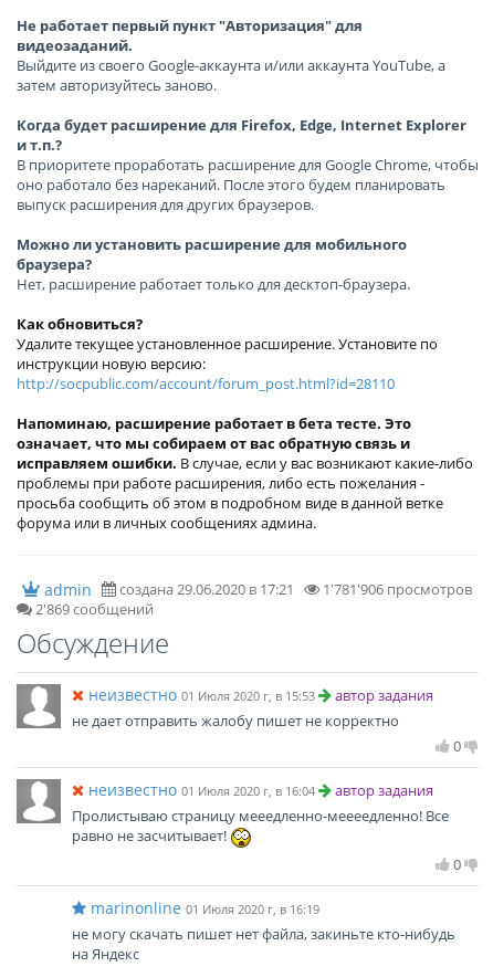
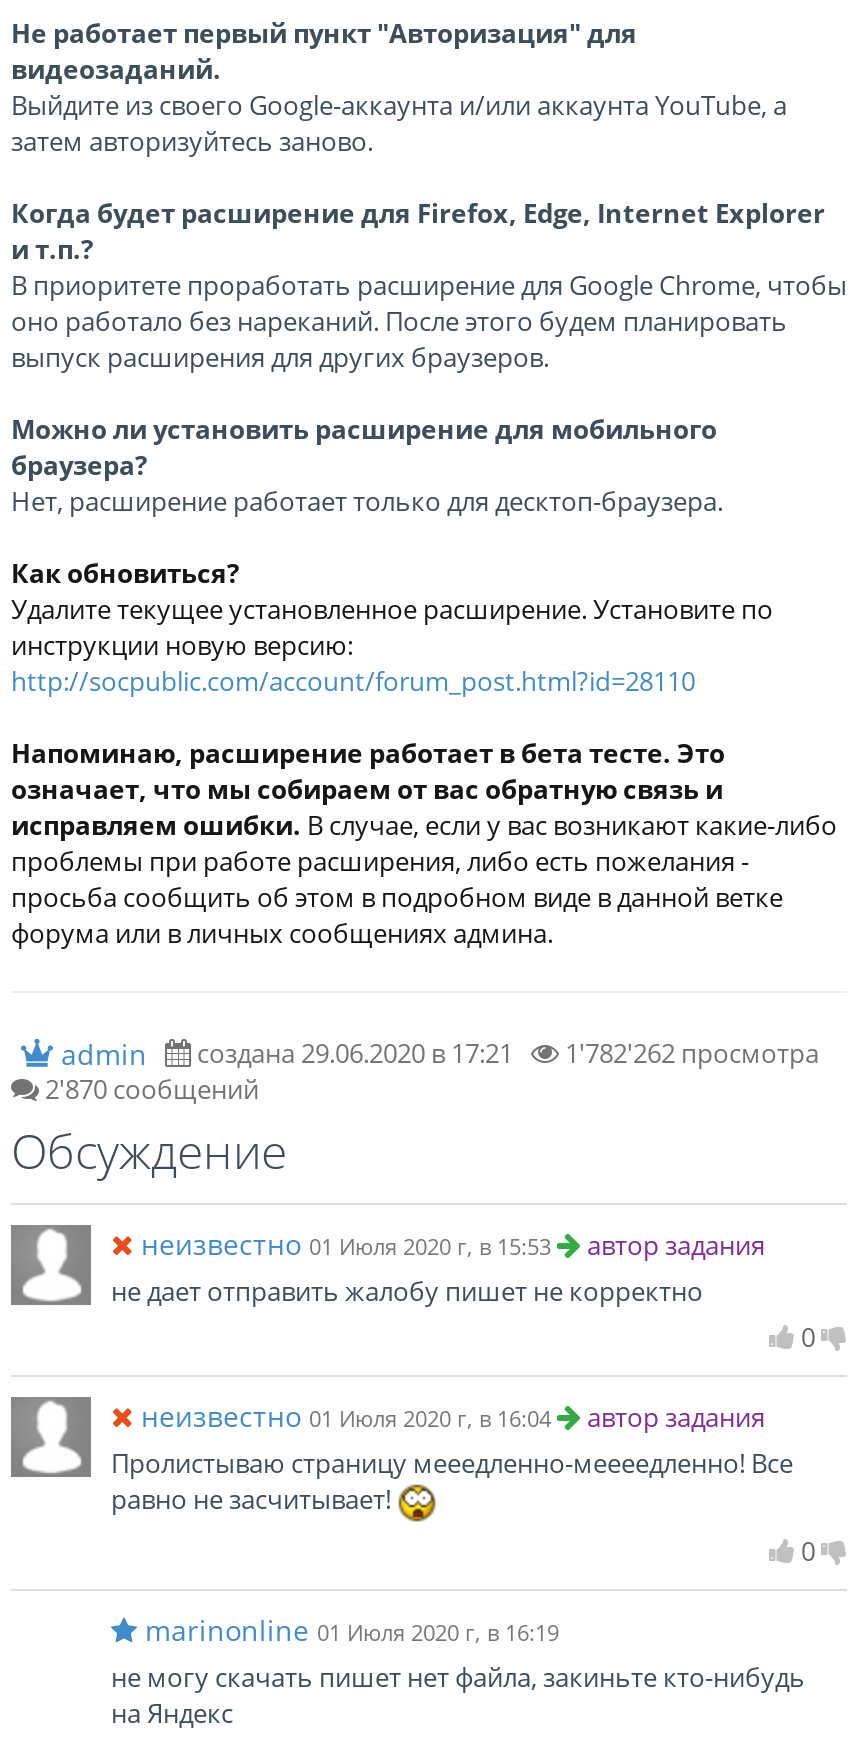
- 1'781'906 просмотров
- 2'869 сообщений
+ 1'782'262 просмотра
+ 2'870 сообщений
